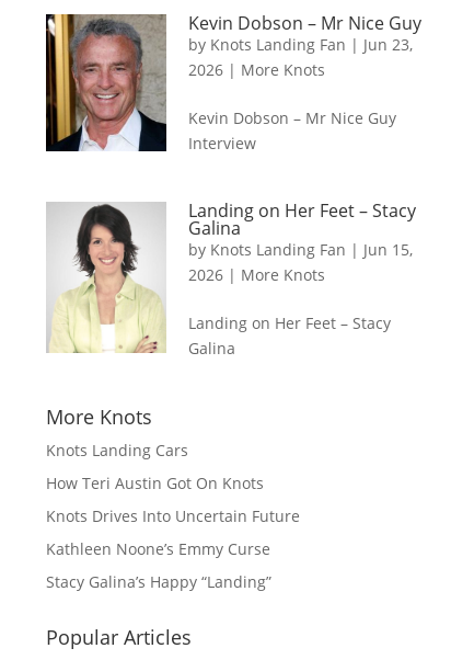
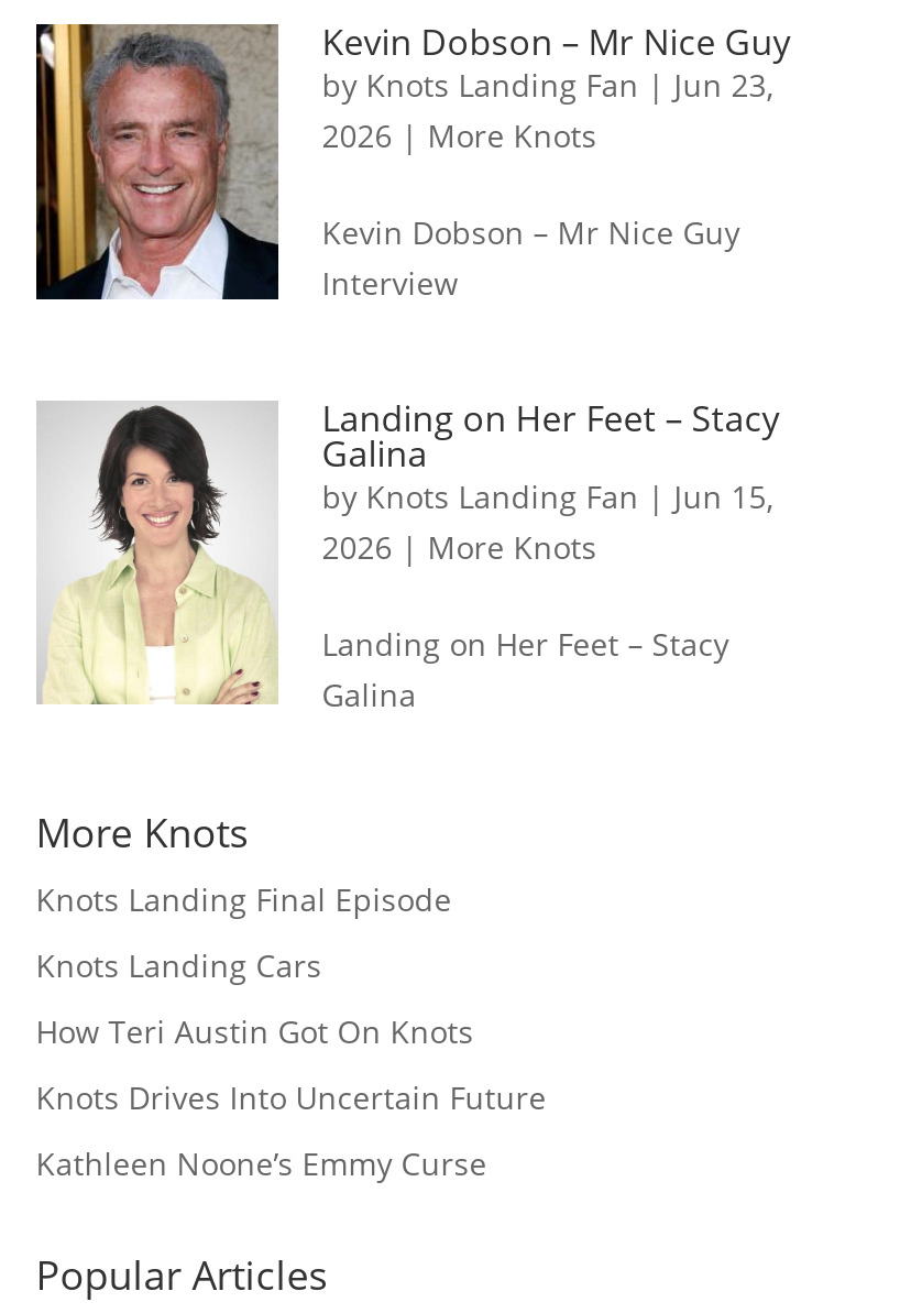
+ Knots Landing Final Episode

moved down: Knots Landing Cars | How Teri Austin Got On Knots | Knots Drives Into Uncertain Future | Kathleen Noone’s Emmy Curse

- Stacy Galina’s Happy “Landing”
